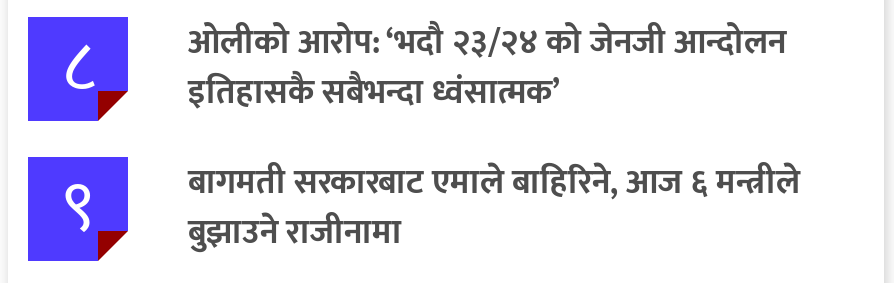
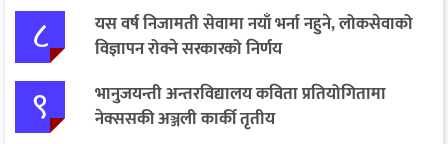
- ओलीको आरोप: ‘भदौ २३/२४ को जेनजी आन्दोलन
- इतिहासकै सबैभन्दा ध्वंसात्मक’
+ यस वर्ष निजामती सेवामा नयाँ भर्ना नहुने, लोकसेवाको
+ विज्ञापन रोक्ने सरकारको निर्णय

- बागमती सरकारबाट एमाले बाहिरिने, आज ६ मन्त्रीले
- बुझाउने राजीनामा
+ भानुजयन्ती अन्तरविद्यालय कविता प्रतियोगितामा
+ नेक्ससकी अञ्जली कार्की तृतीय
